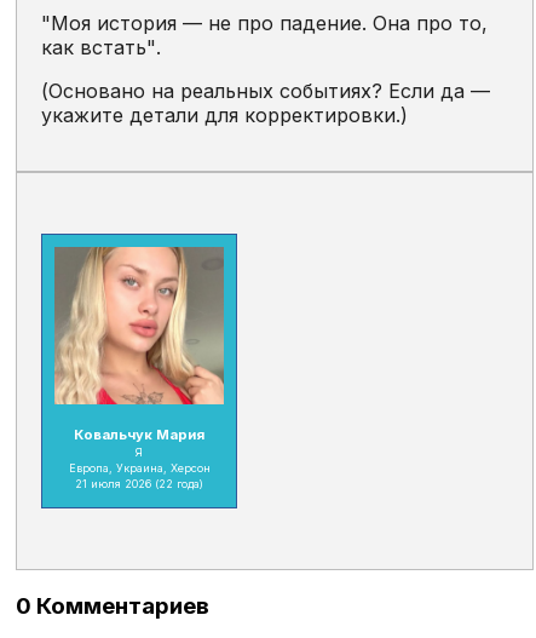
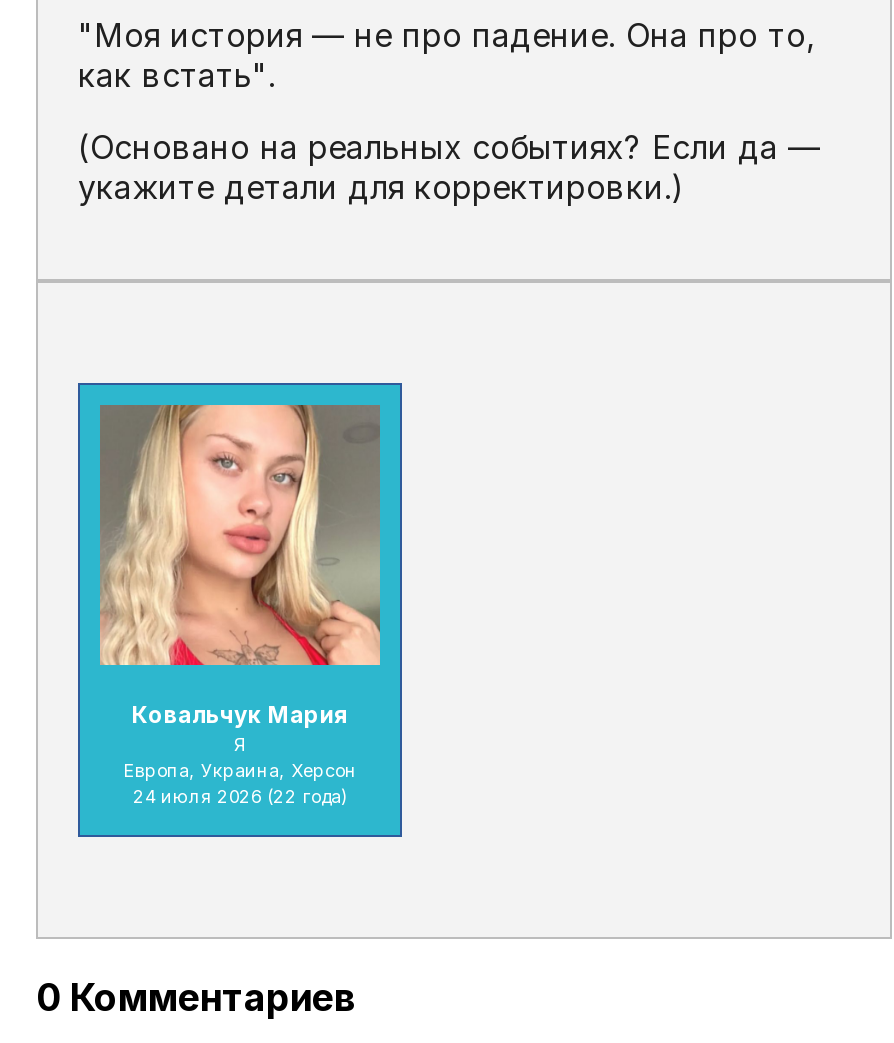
- 21 июля 2026 (22 года)
+ 24 июля 2026 (22 года)
